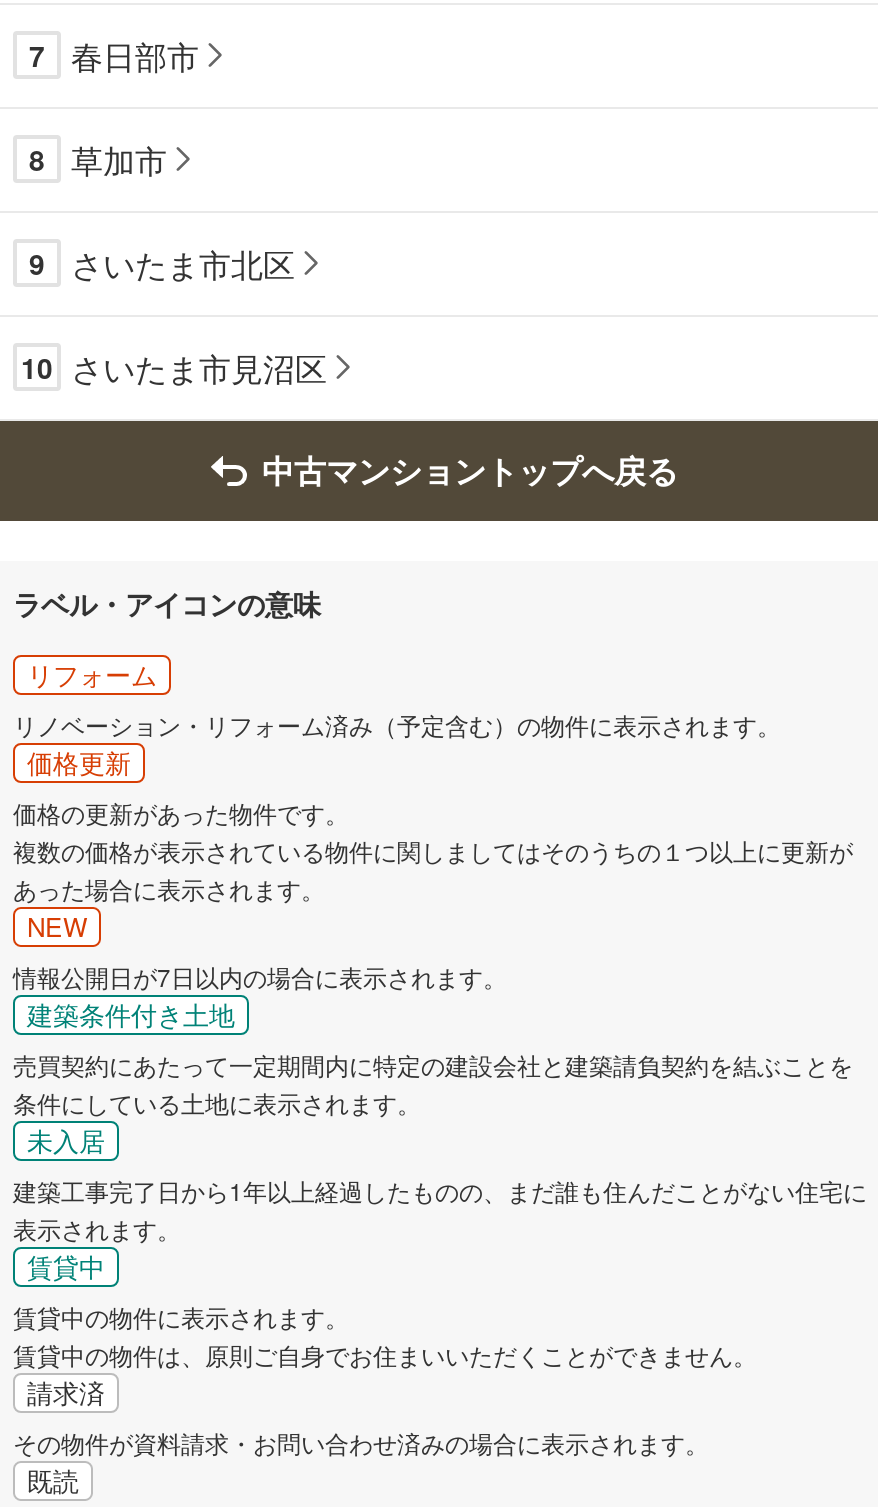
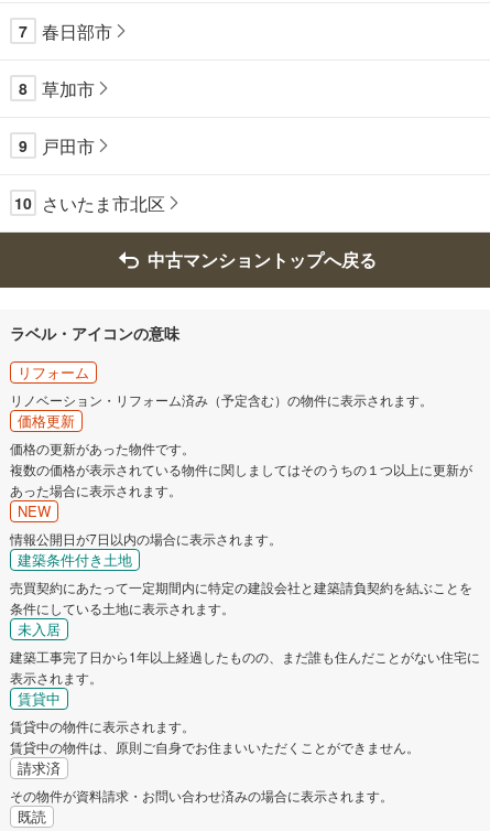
- さいたま市北区
+ 戸田市

- 10 さいたま市見沼区
+ 10 さいたま市北区
